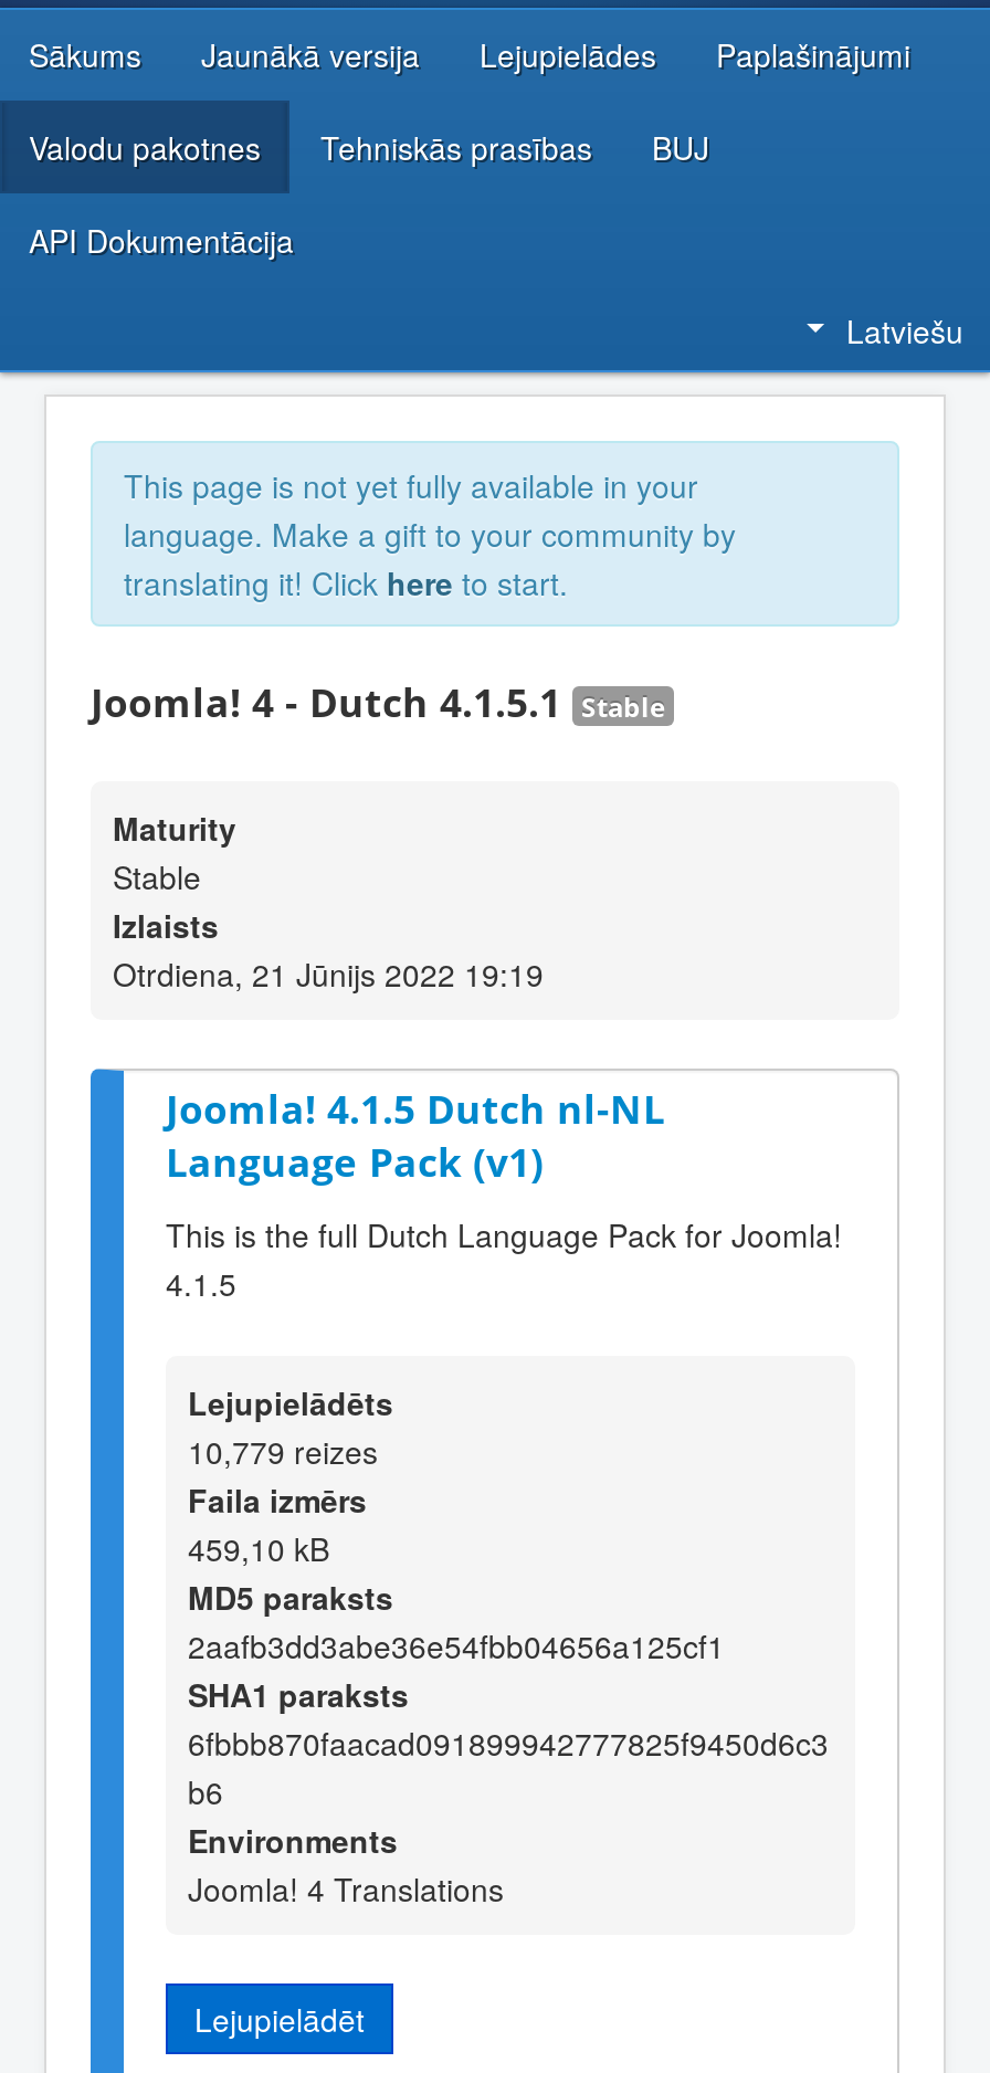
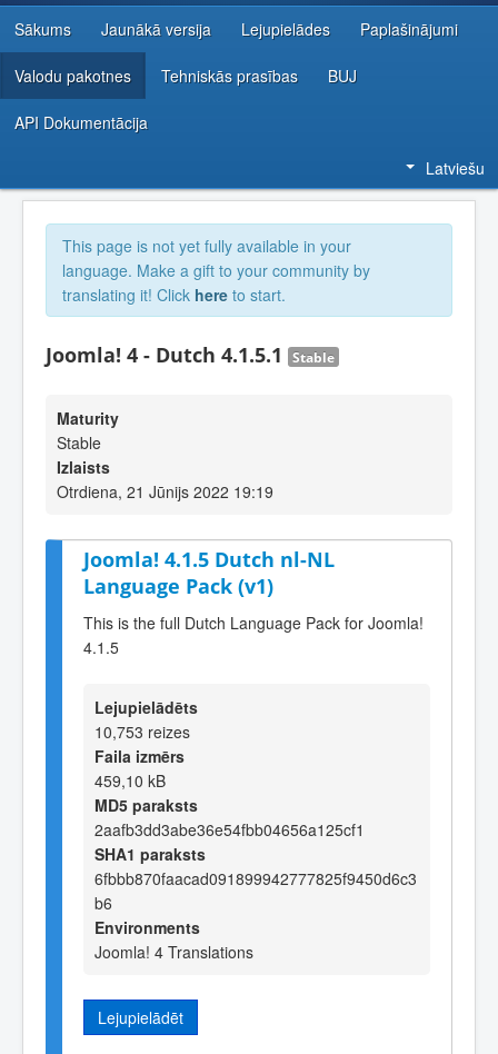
- 10,779 reizes
+ 10,753 reizes
